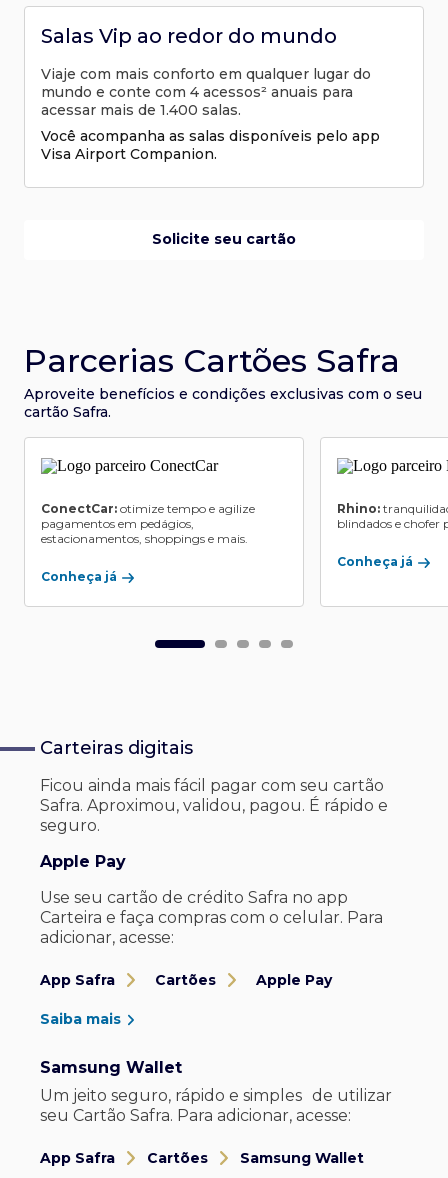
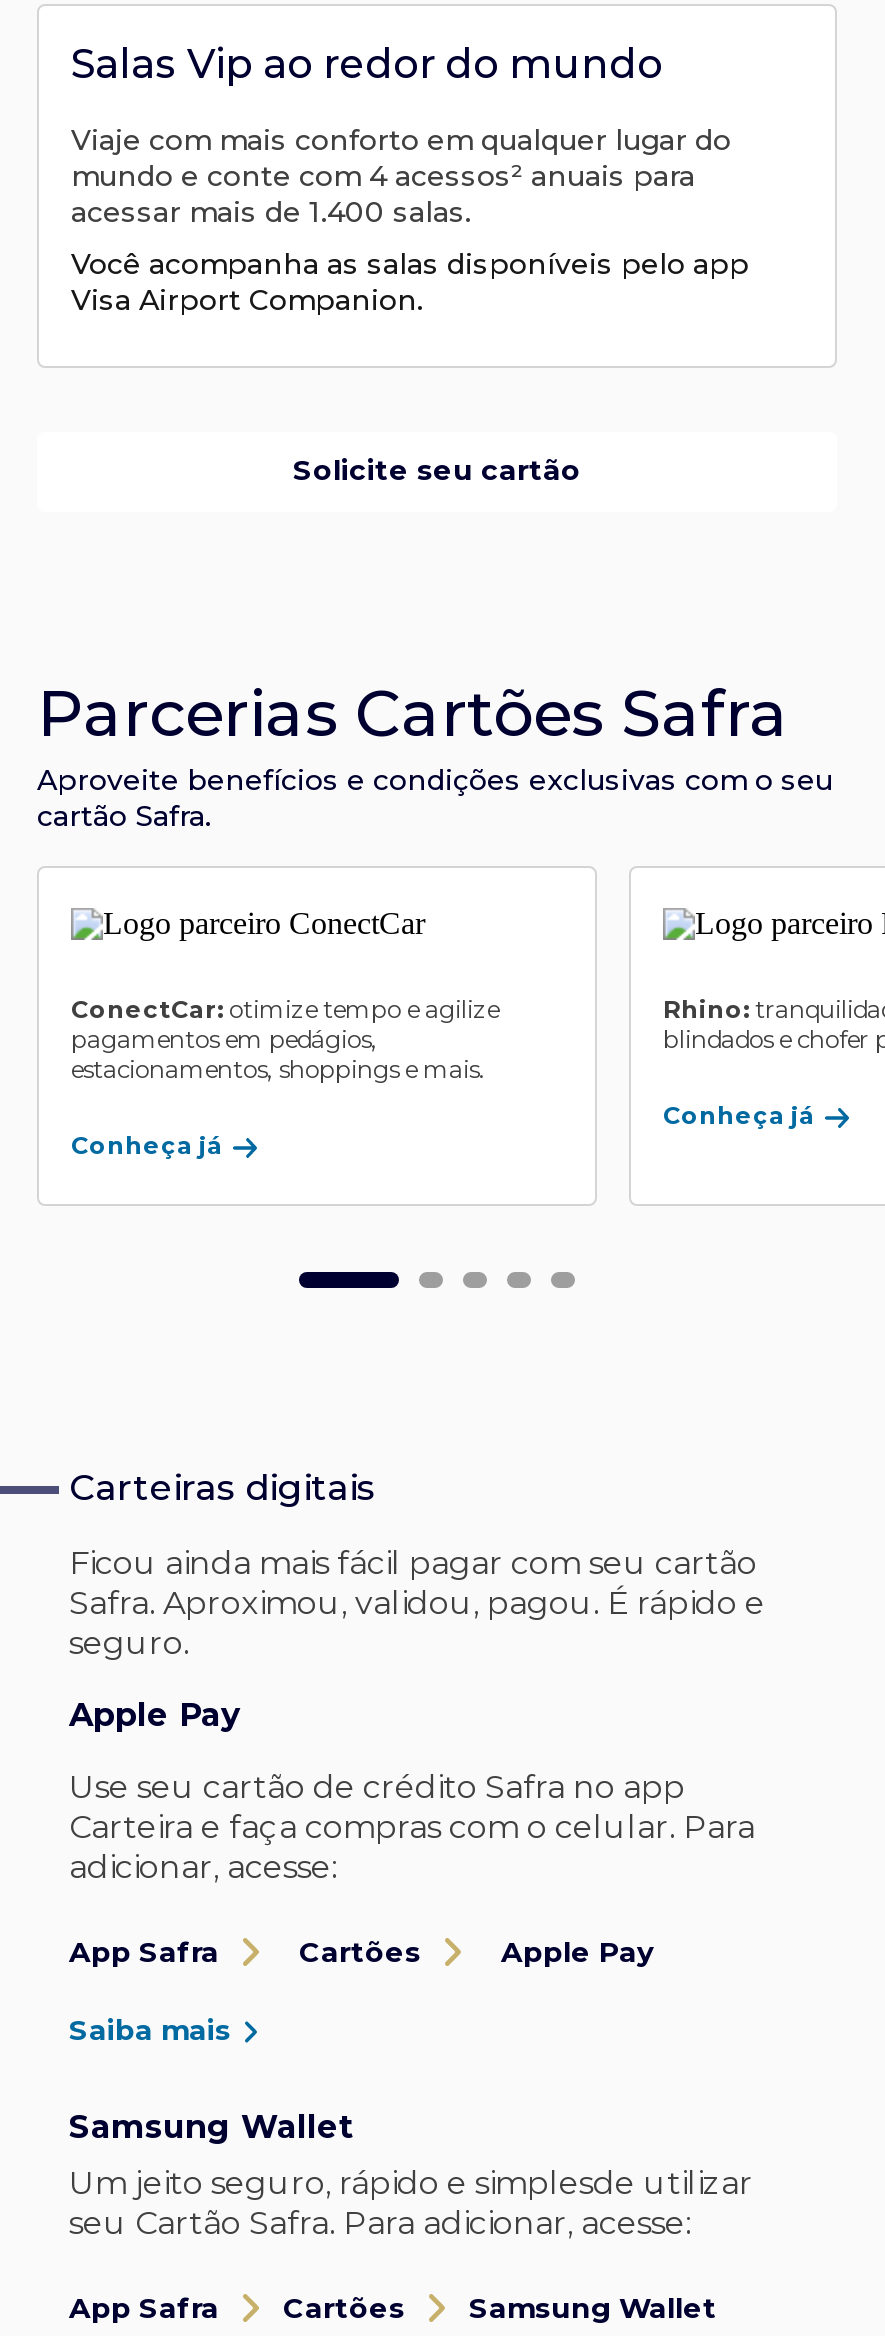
- Um jeito seguro, rápido e simples de utilizar
+ Um jeito seguro, rápido e simplesde utilizar
